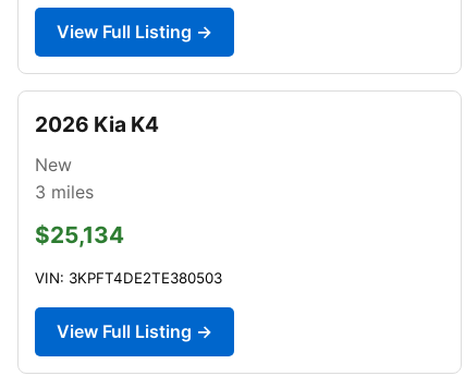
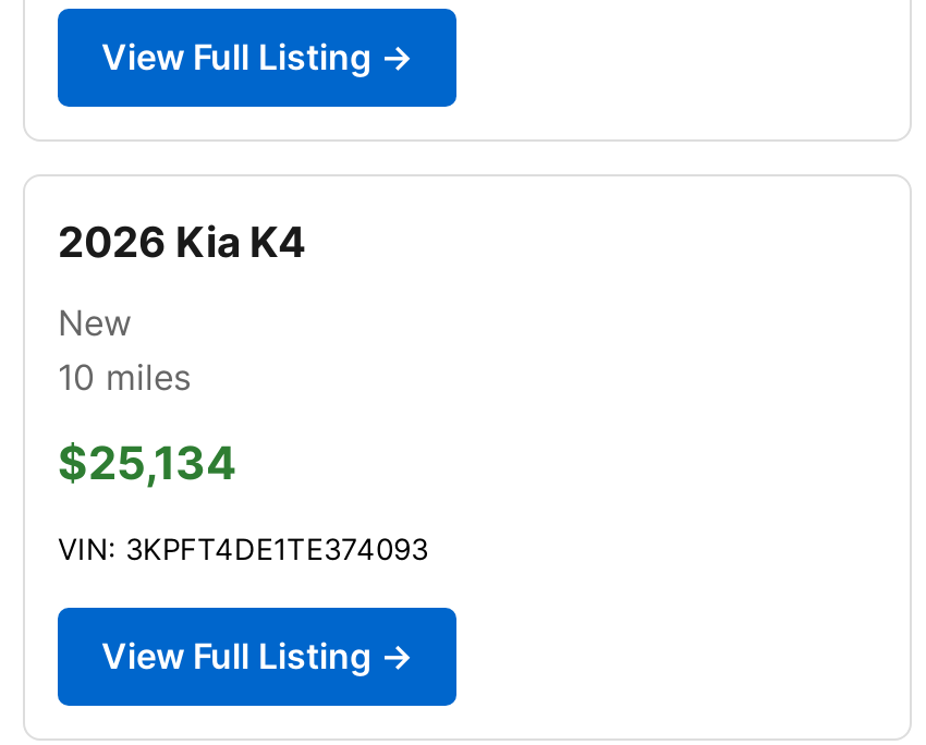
- 3 miles
+ 10 miles

- VIN: 3KPFT4DE2TE380503
+ VIN: 3KPFT4DE1TE374093
